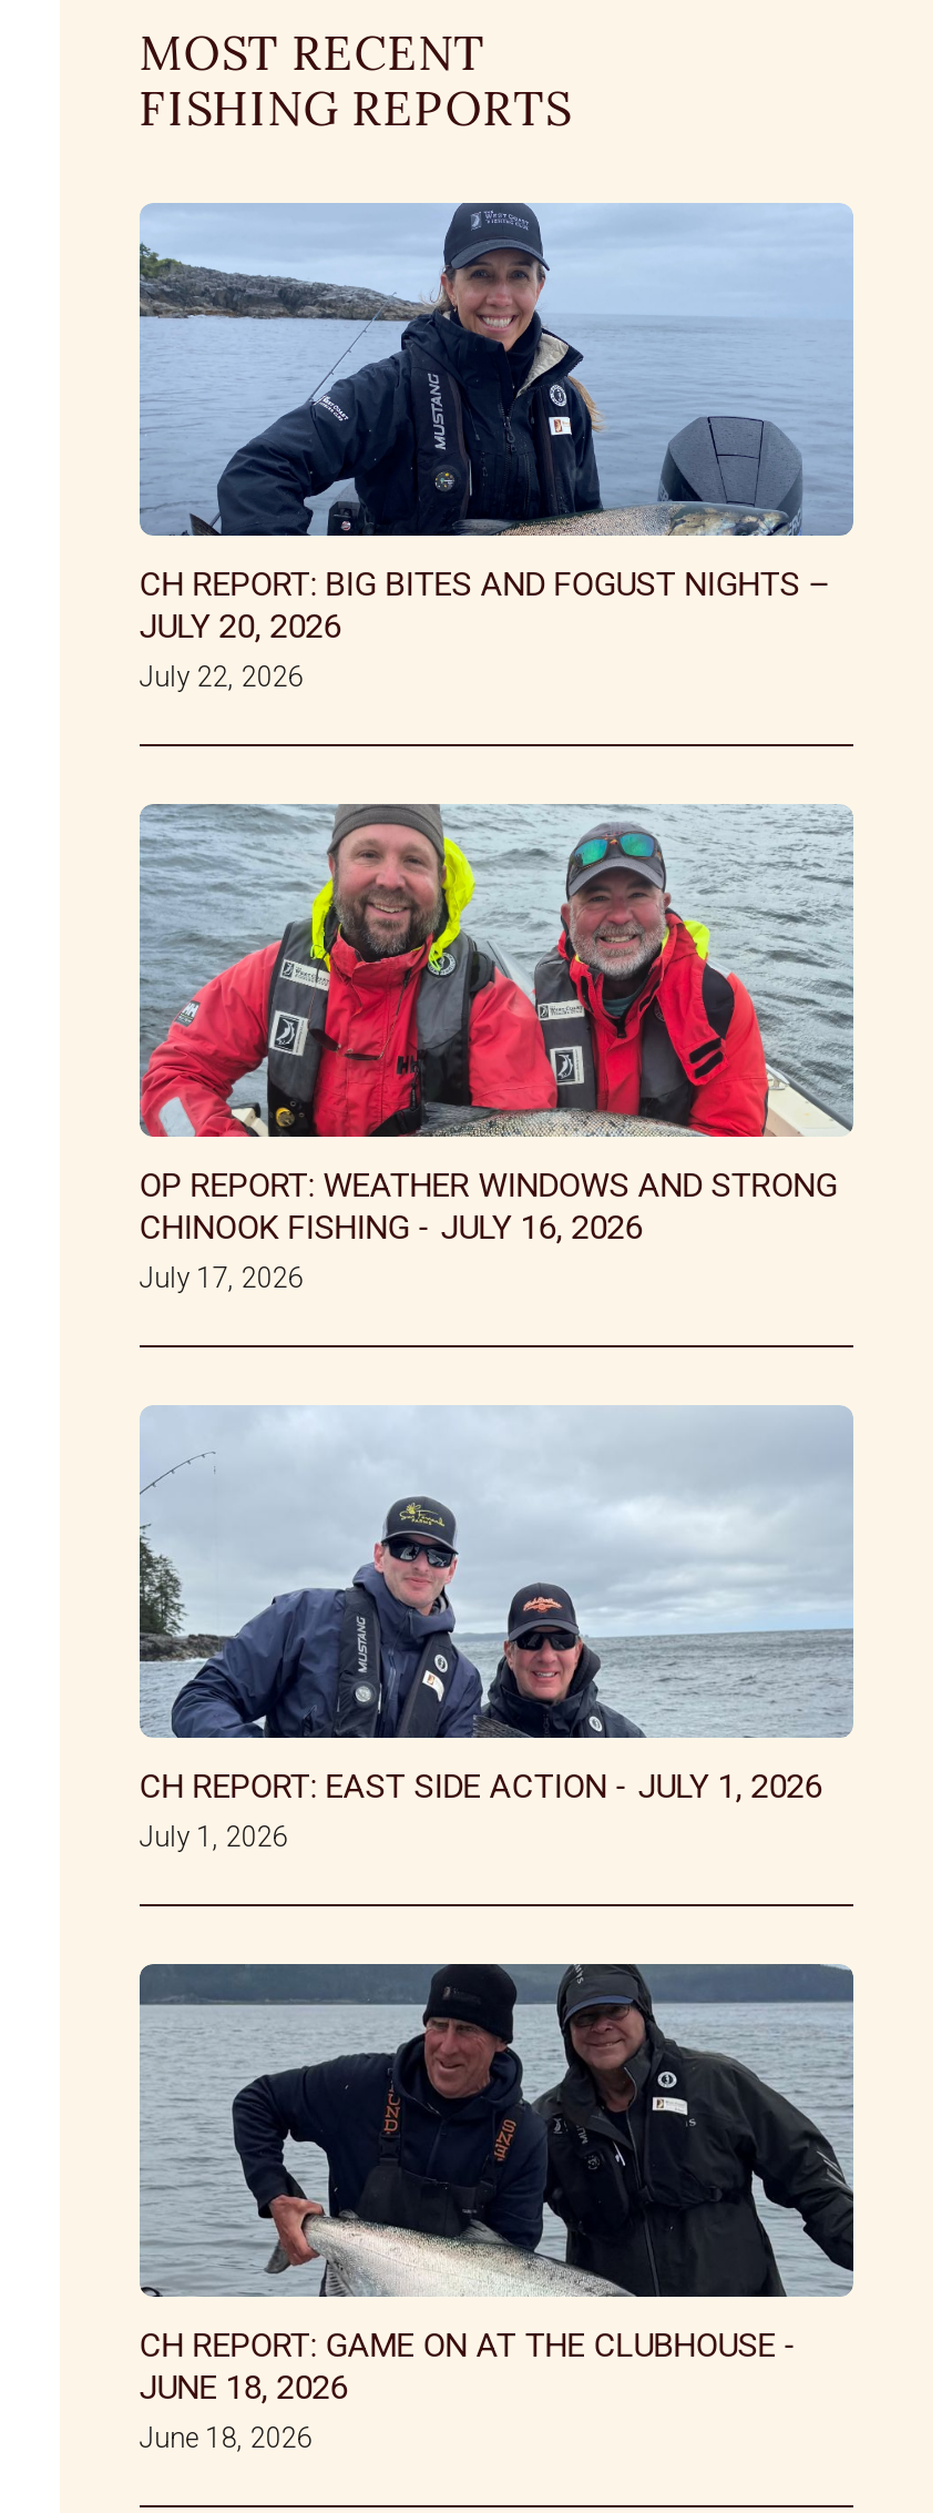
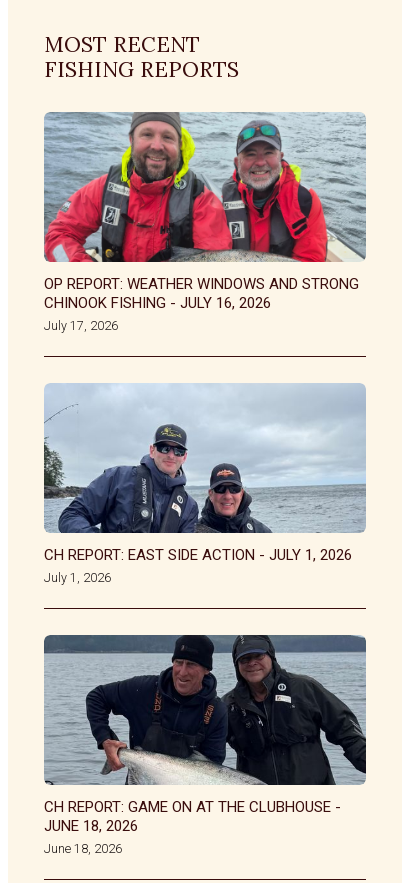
- [image]
- CH REPORT: BIG BITES AND FOGUST NIGHTS –
- JULY 20, 2026
- July 22, 2026
